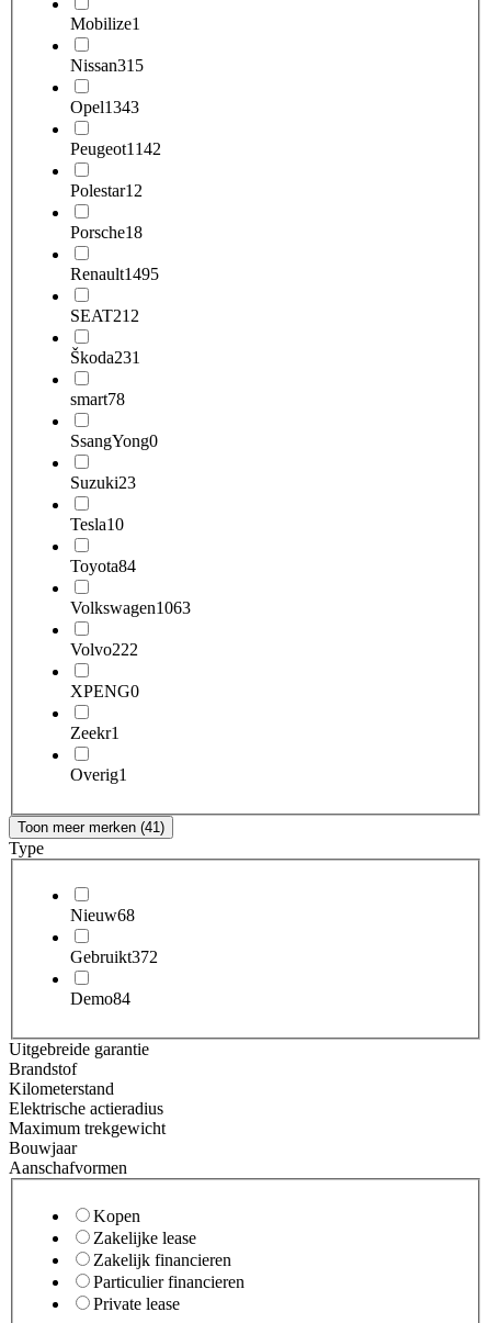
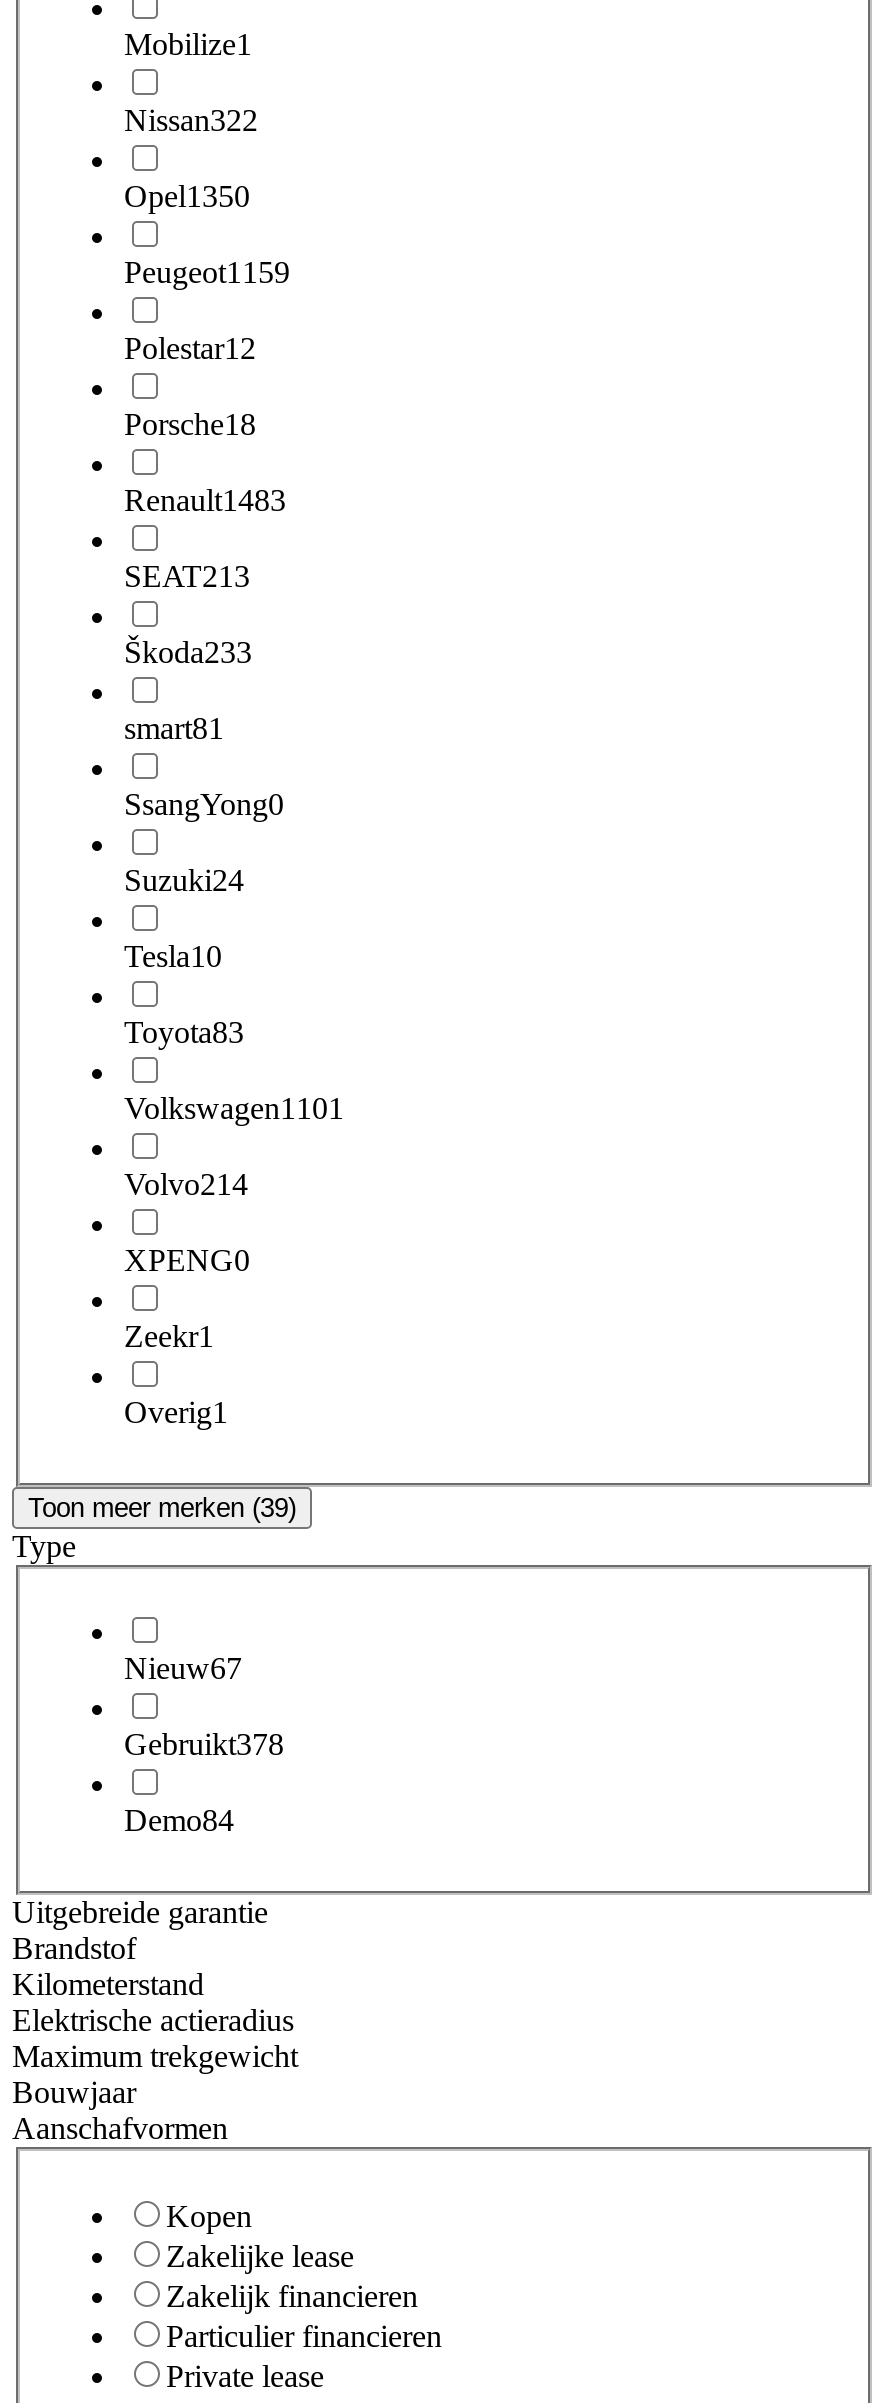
- Nissan315
+ Nissan322

- Opel1343
+ Opel1350

- Peugeot1142
+ Peugeot1159

- Renault1495
+ Renault1483

- SEAT212
+ SEAT213

- Škoda231
+ Škoda233

- smart78
+ smart81

- Suzuki23
+ Suzuki24

- Toyota84
+ Toyota83

- Volkswagen1063
+ Volkswagen1101

- Volvo222
+ Volvo214

- Toon meer merken (41)
+ Toon meer merken (39)

- Nieuw68
+ Nieuw67

- Gebruikt372
+ Gebruikt378
